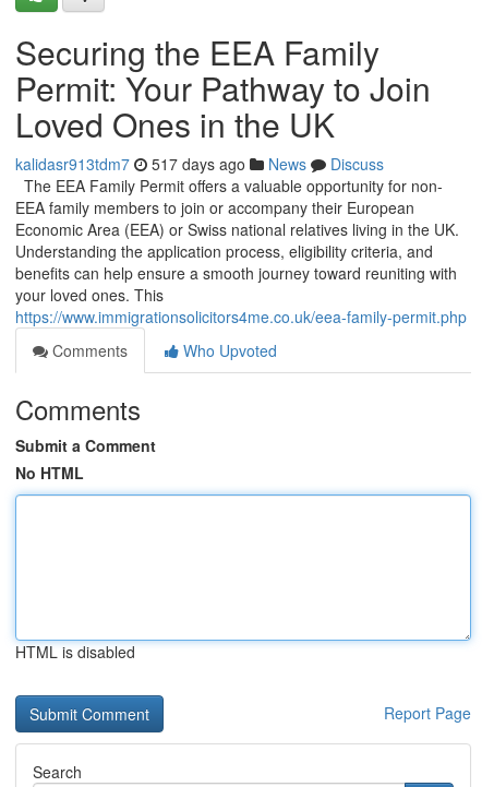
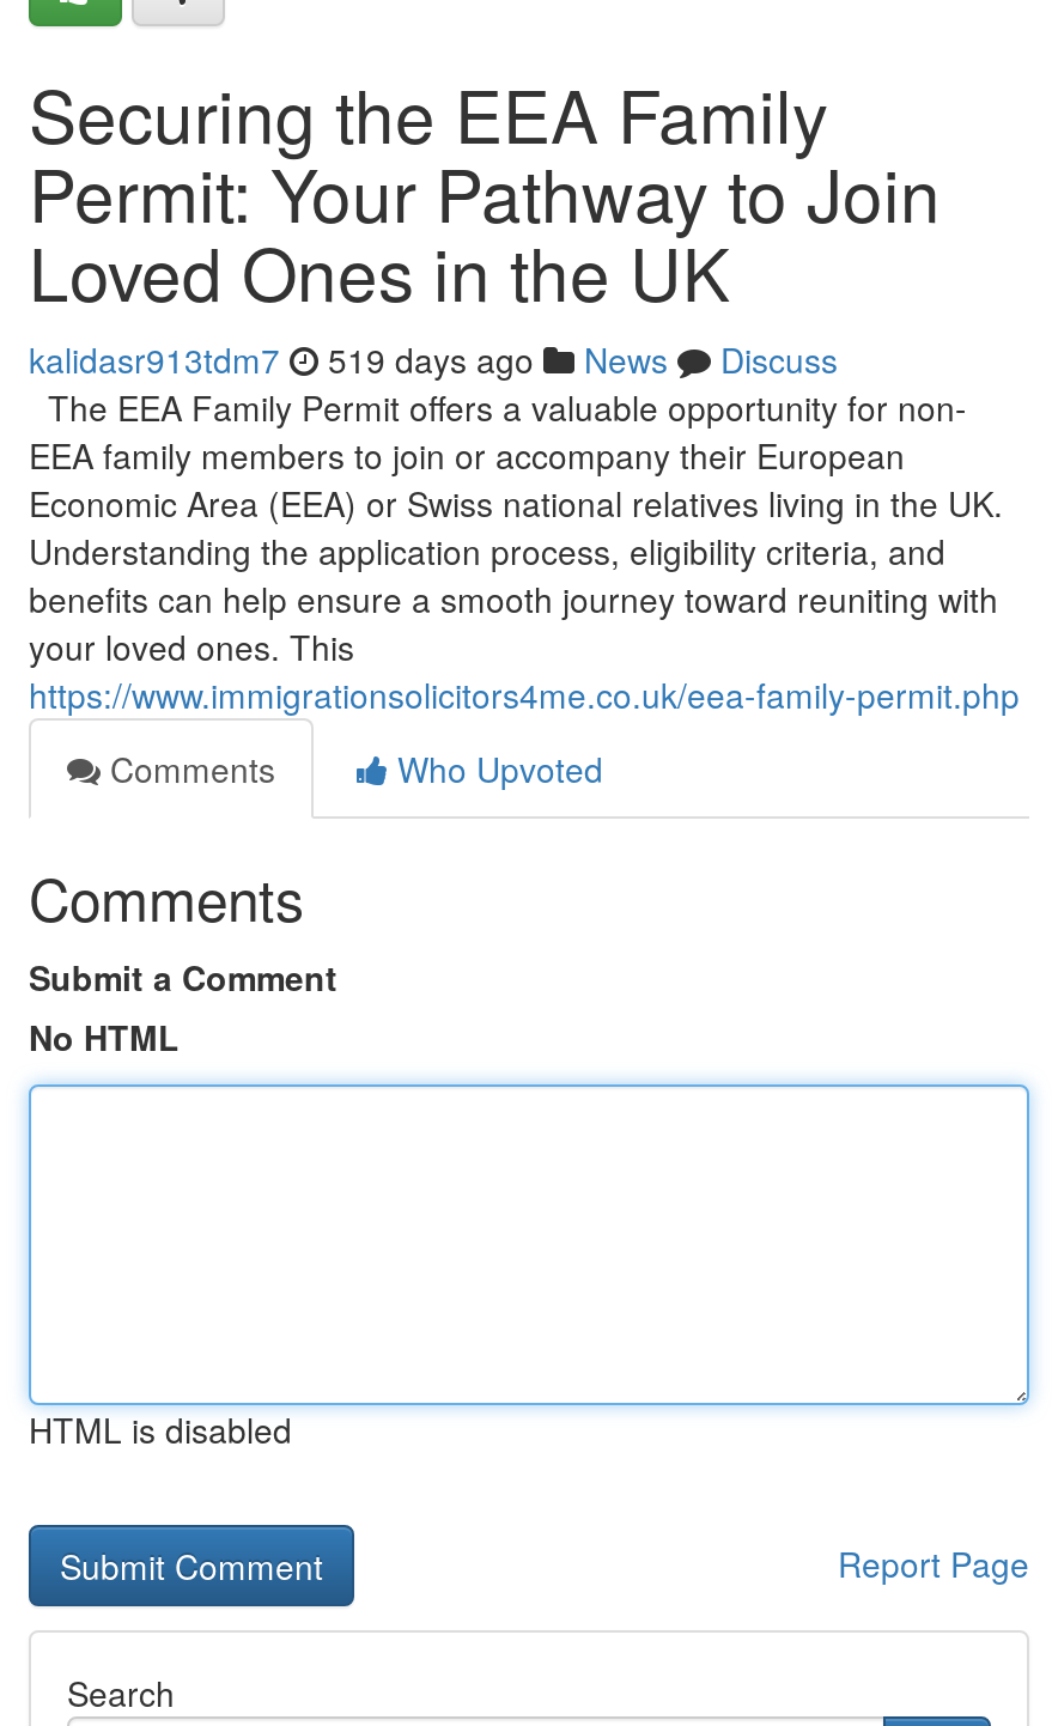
- kalidasr913tdm7 517 days ago News Discuss
+ kalidasr913tdm7 519 days ago News Discuss
